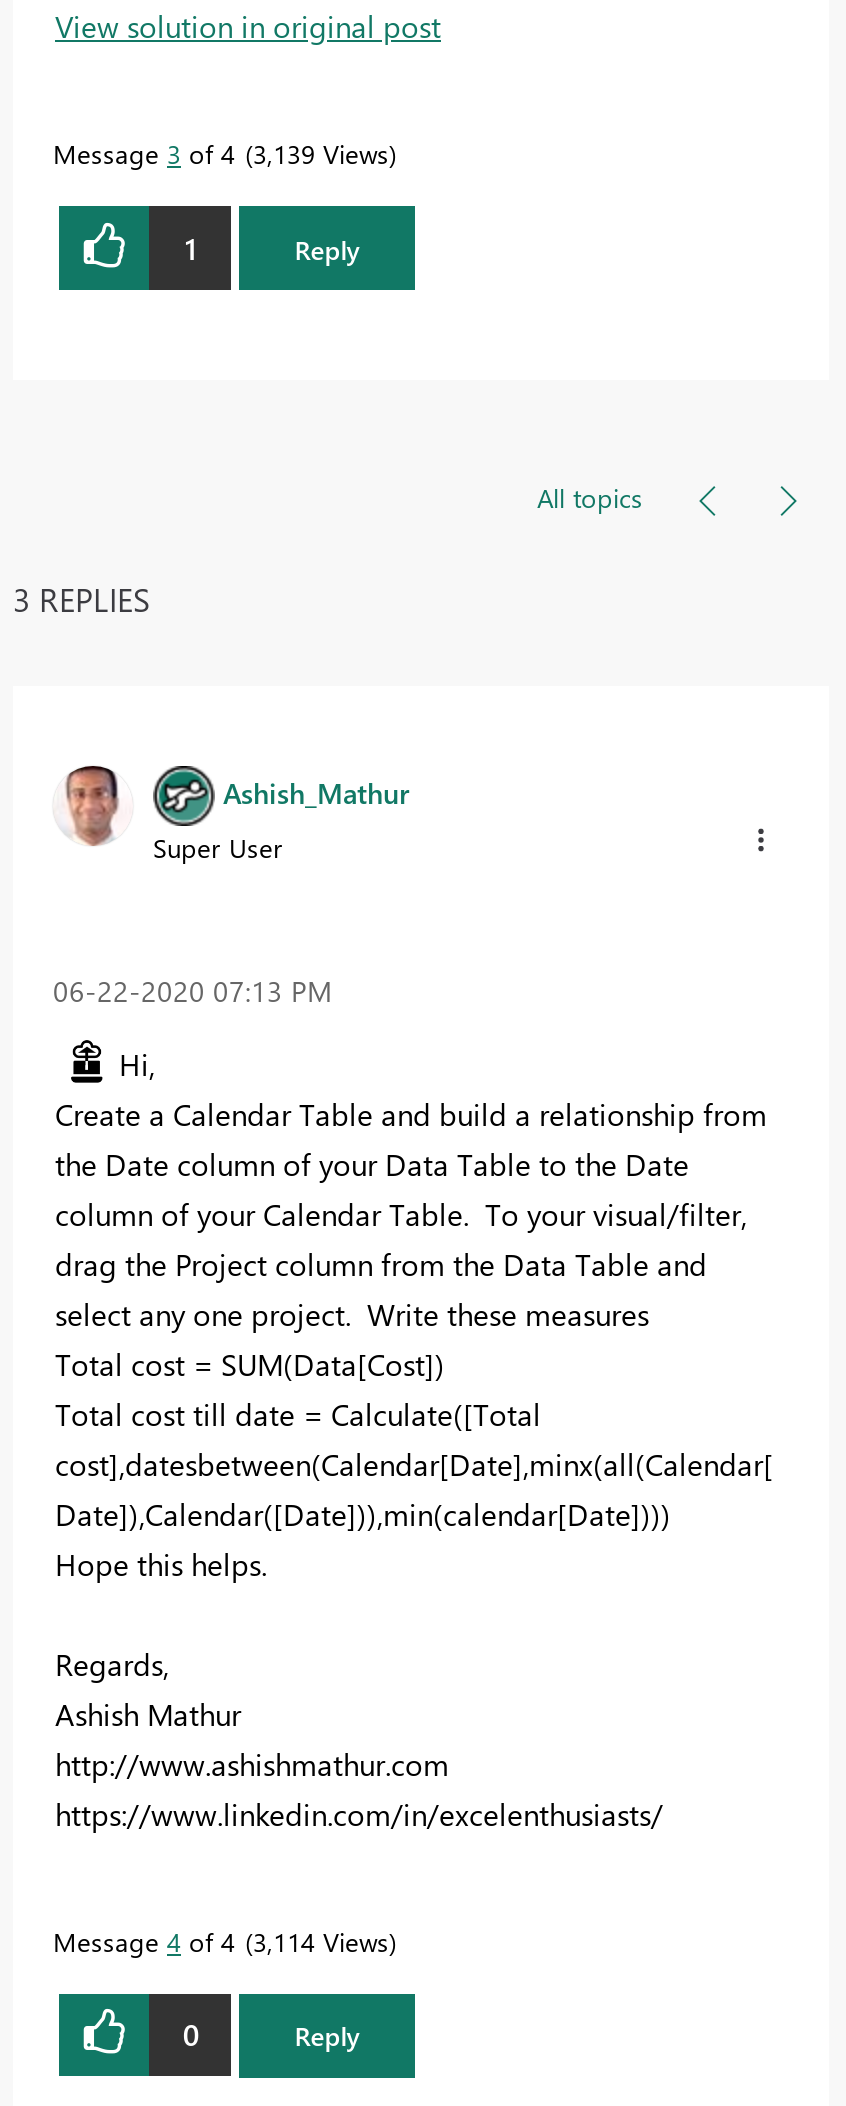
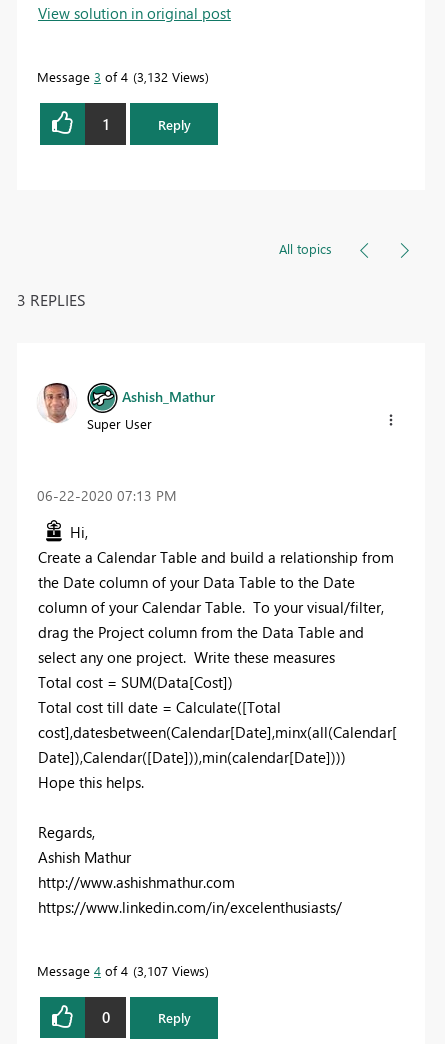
- Message 3 of 4 3,139 Views
+ Message 3 of 4 3,132 Views

- Message 4 of 4 3,114 Views
+ Message 4 of 4 3,107 Views
